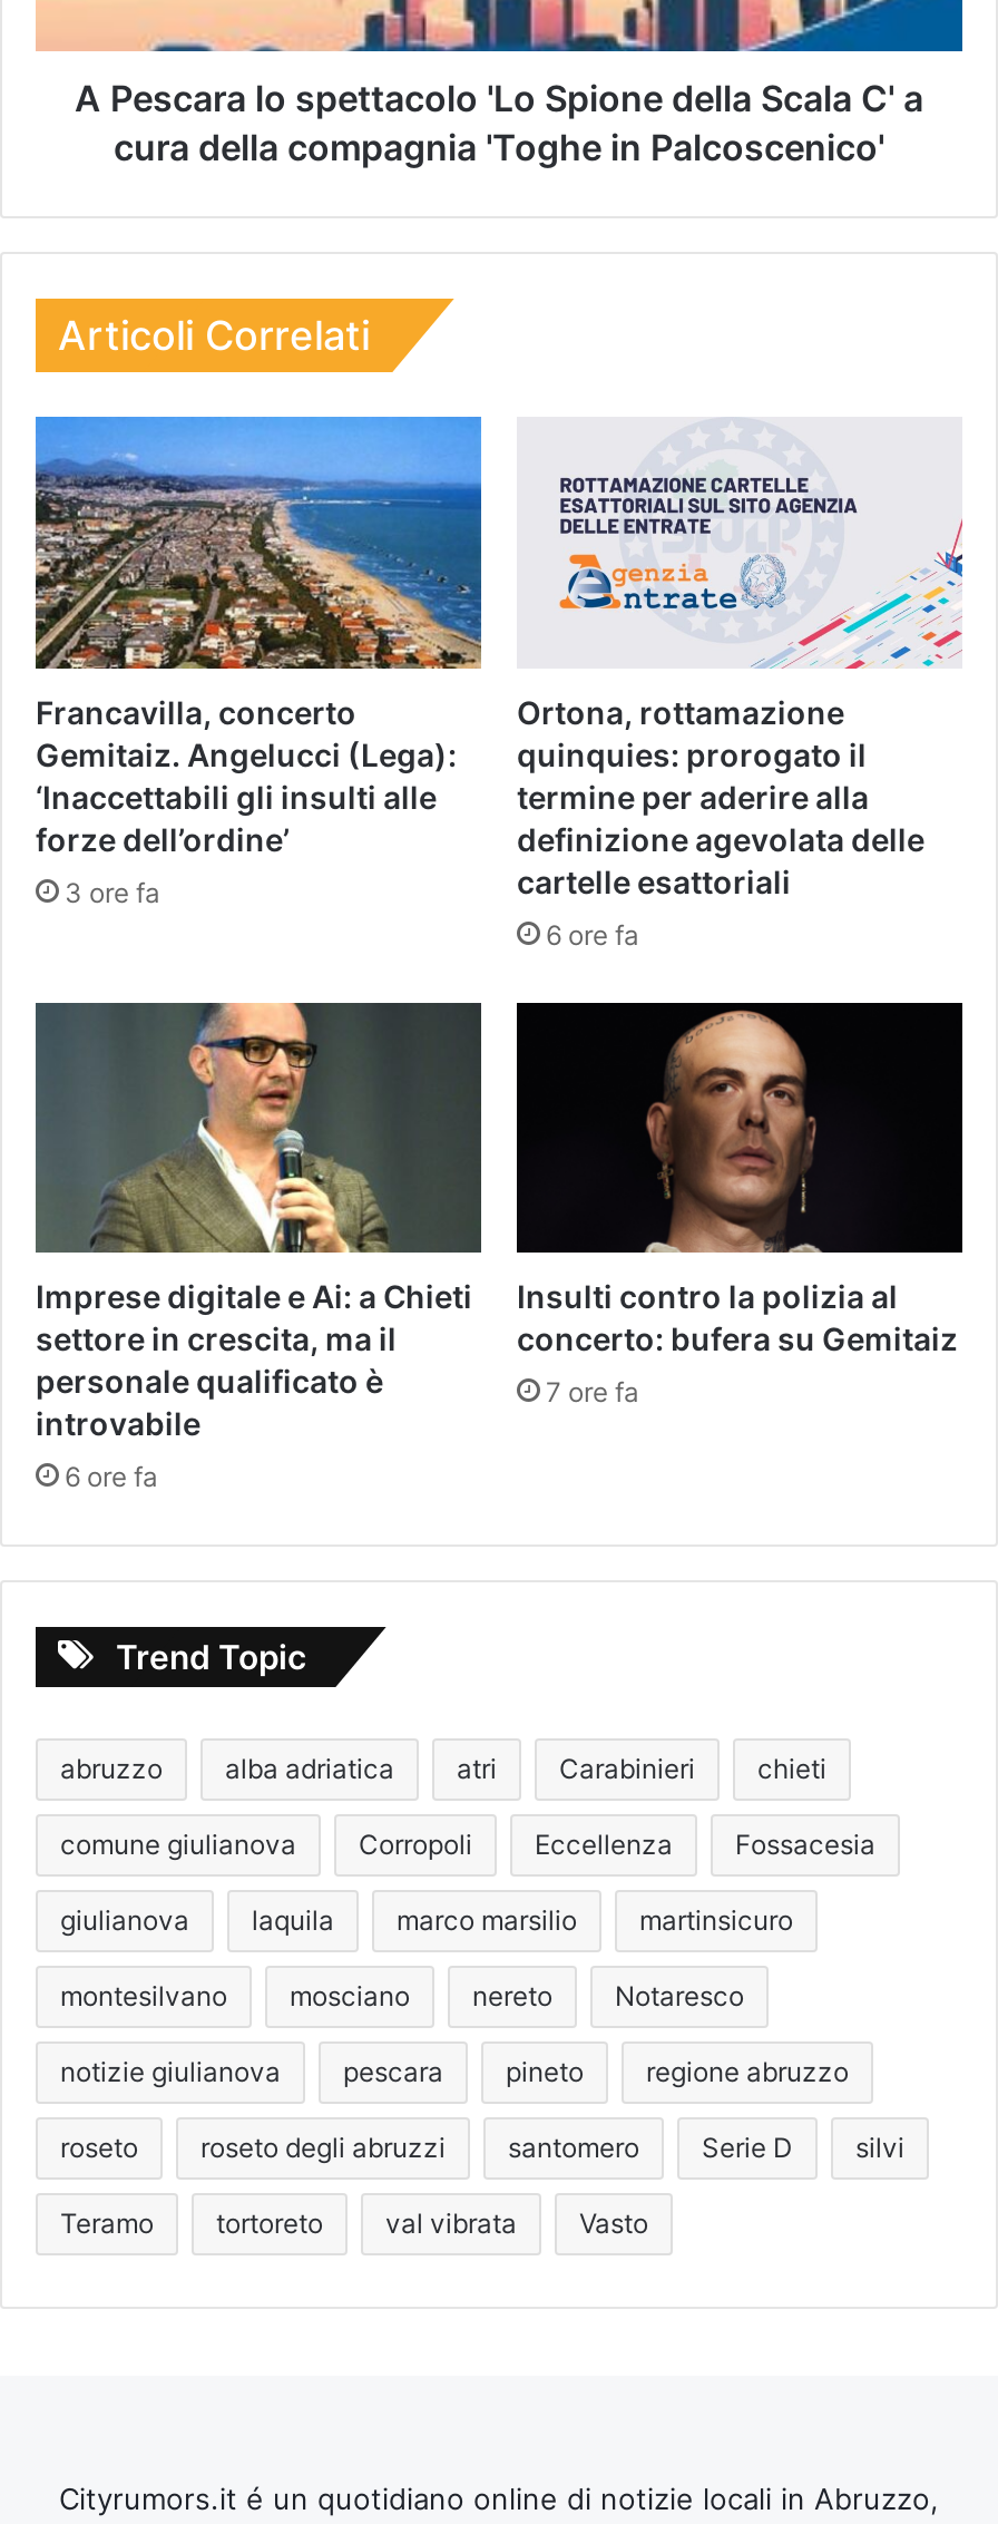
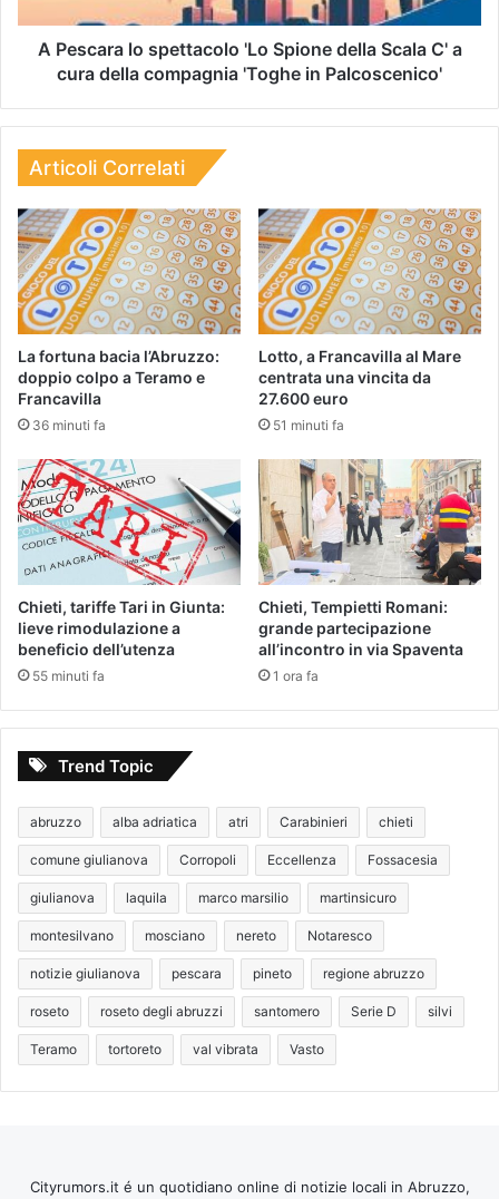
- [image]
+ [image]

- [image]
- Ortona, rottamazione
- quinquies: prorogato il
- termine per aderire alla
- definizione agevolata delle
- cartelle esattoriali
+ [image]
+ Lotto, a Francavilla al Mare
+ centrata una vincita da
+ 27.600 euro

- Francavilla, concerto
- Gemitaiz. Angelucci (Lega):
- ‘Inaccettabili gli insulti alle
- forze dell’ordine’
+ La fortuna bacia l’Abruzzo:
+ doppio colpo a Teramo e
+ Francavilla

- 3 ore fa
+ 36 minuti fa

- 6 ore fa
+ 51 minuti fa

- [image]
+ [image]

- [image]
- Insulti contro la polizia al
- concerto: bufera su Gemitaiz
+ [image]
+ Chieti, Tempietti Romani:
+ grande partecipazione
+ all’incontro in via Spaventa

- Imprese digitale e Ai: a Chieti
- settore in crescita, ma il
- personale qualificato è
- introvabile
+ Chieti, tariffe Tari in Giunta:
+ lieve rimodulazione a
+ beneficio dell’utenza

- 7 ore fa
+ 1 ora fa

- 6 ore fa
+ 55 minuti fa
